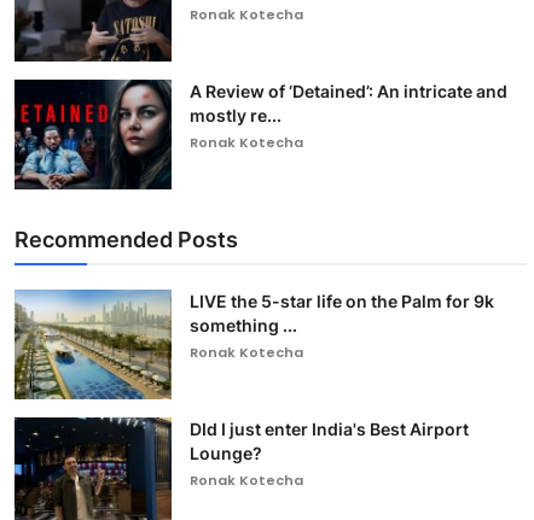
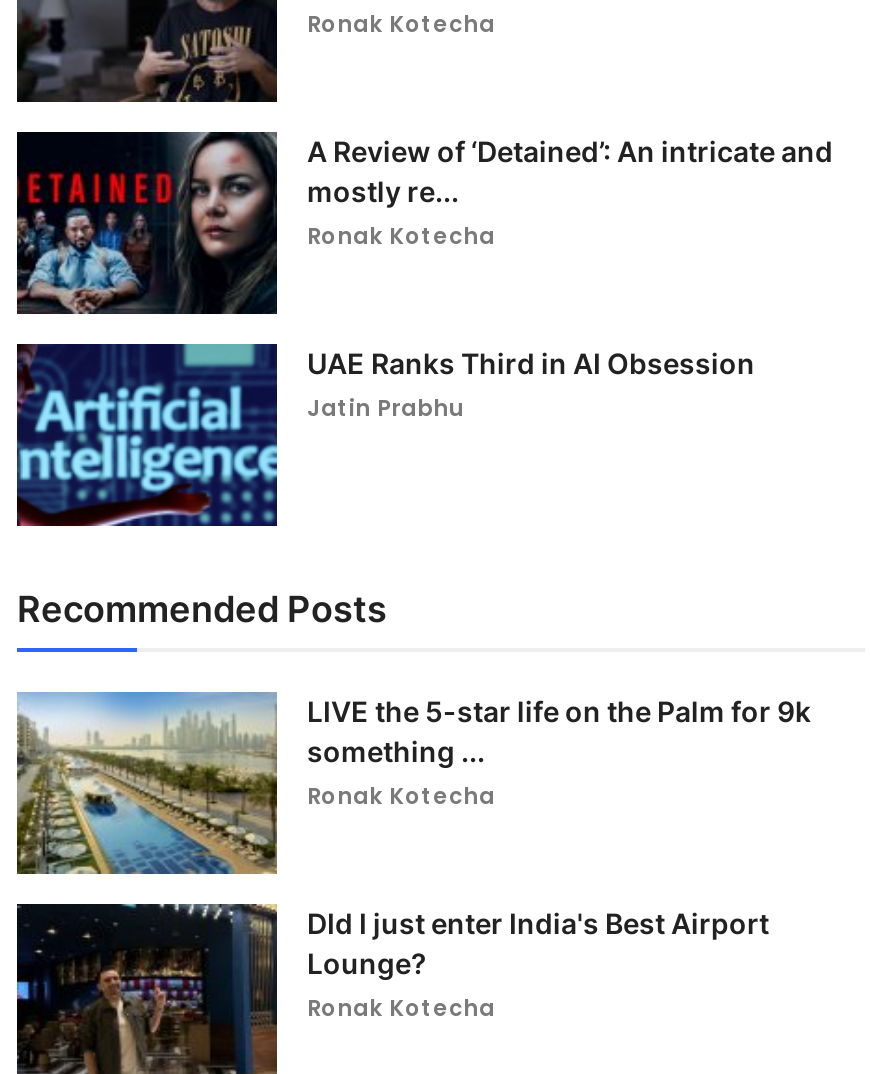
+ [image]
+ UAE Ranks Third in AI Obsession
+ Jatin Prabhu
